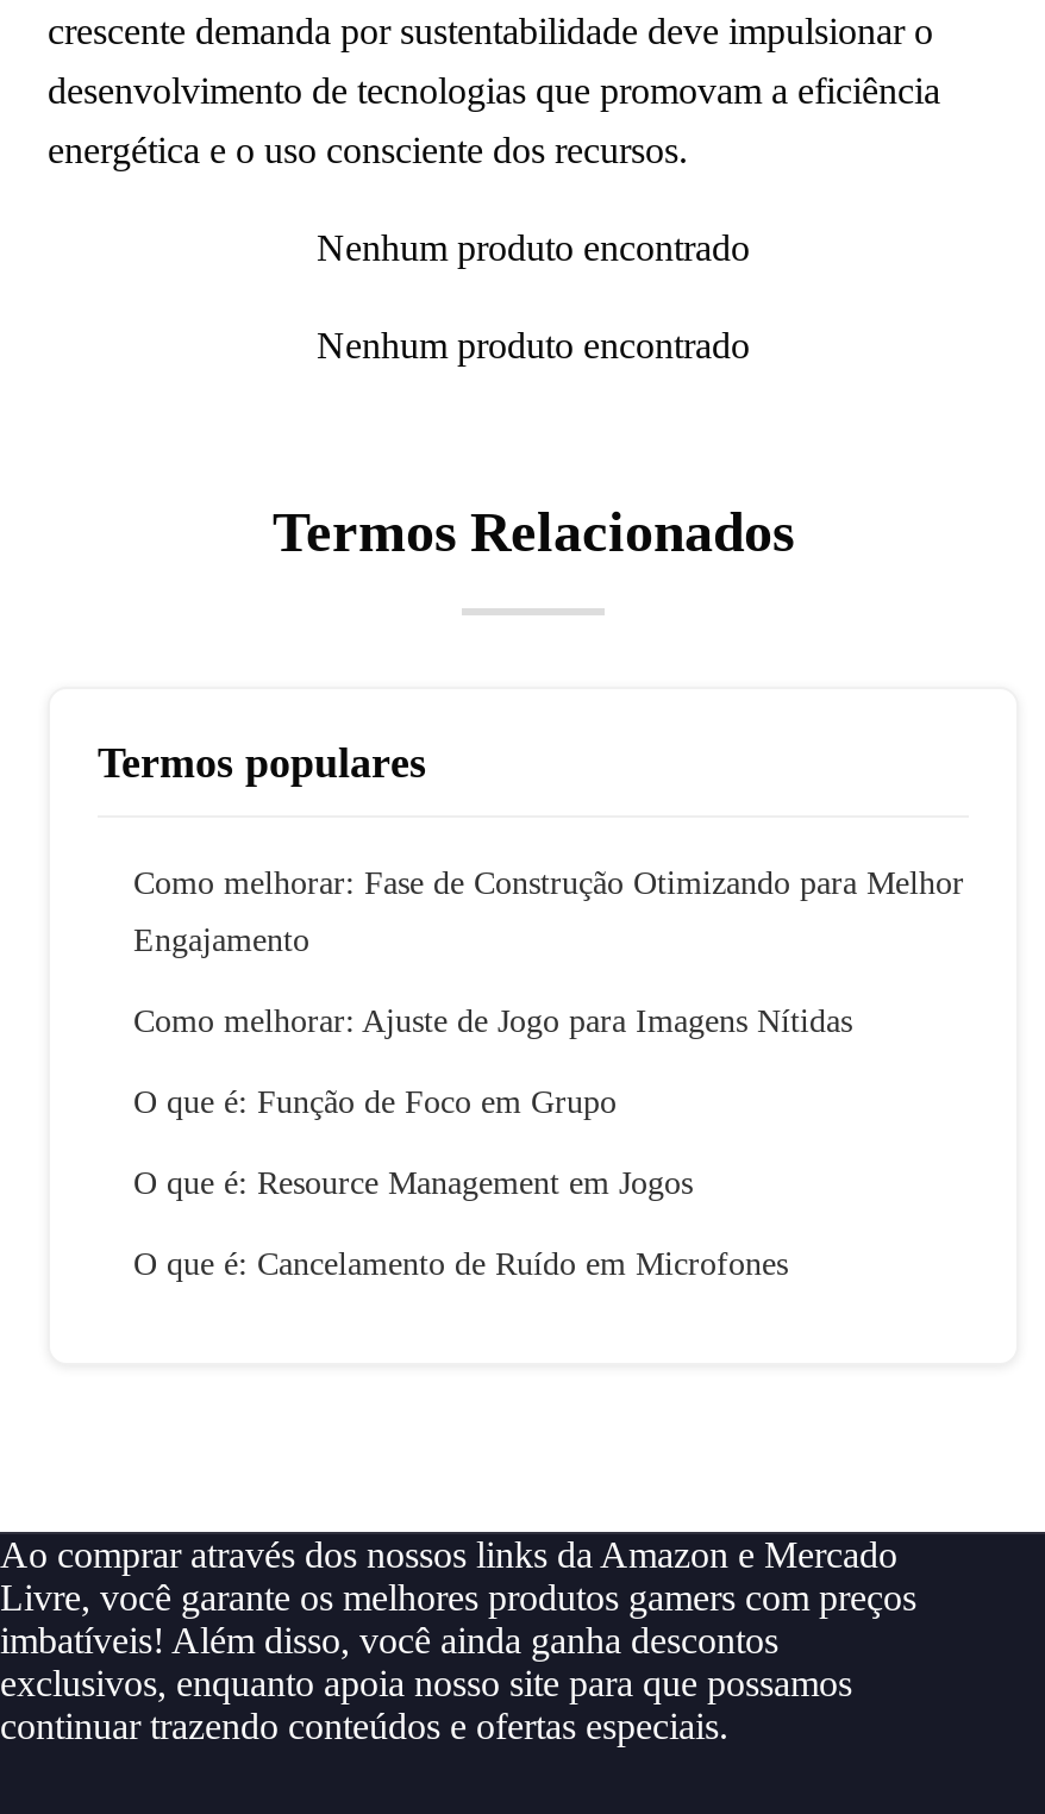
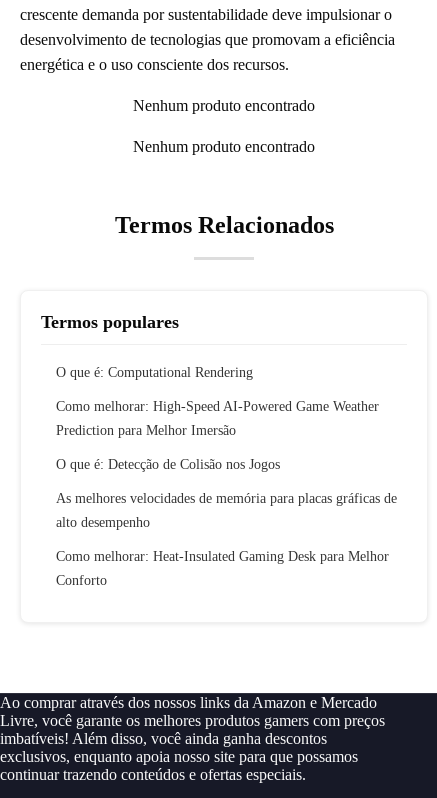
- Como melhorar: Fase de Construção Otimizando para Melhor
- Engajamento
- Como melhorar: Ajuste de Jogo para Imagens Nítidas
- O que é: Função de Foco em Grupo
- O que é: Resource Management em Jogos
- O que é: Cancelamento de Ruído em Microfones
+ O que é: Computational Rendering
+ Como melhorar: High-Speed AI-Powered Game Weather
+ Prediction para Melhor Imersão
+ O que é: Detecção de Colisão nos Jogos
+ As melhores velocidades de memória para placas gráficas de
+ alto desempenho
+ Como melhorar: Heat-Insulated Gaming Desk para Melhor
+ Conforto
